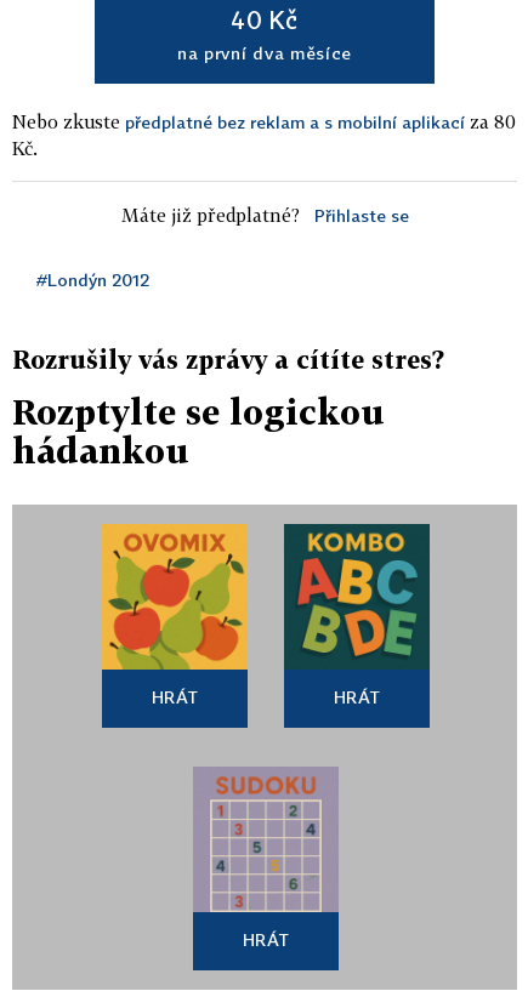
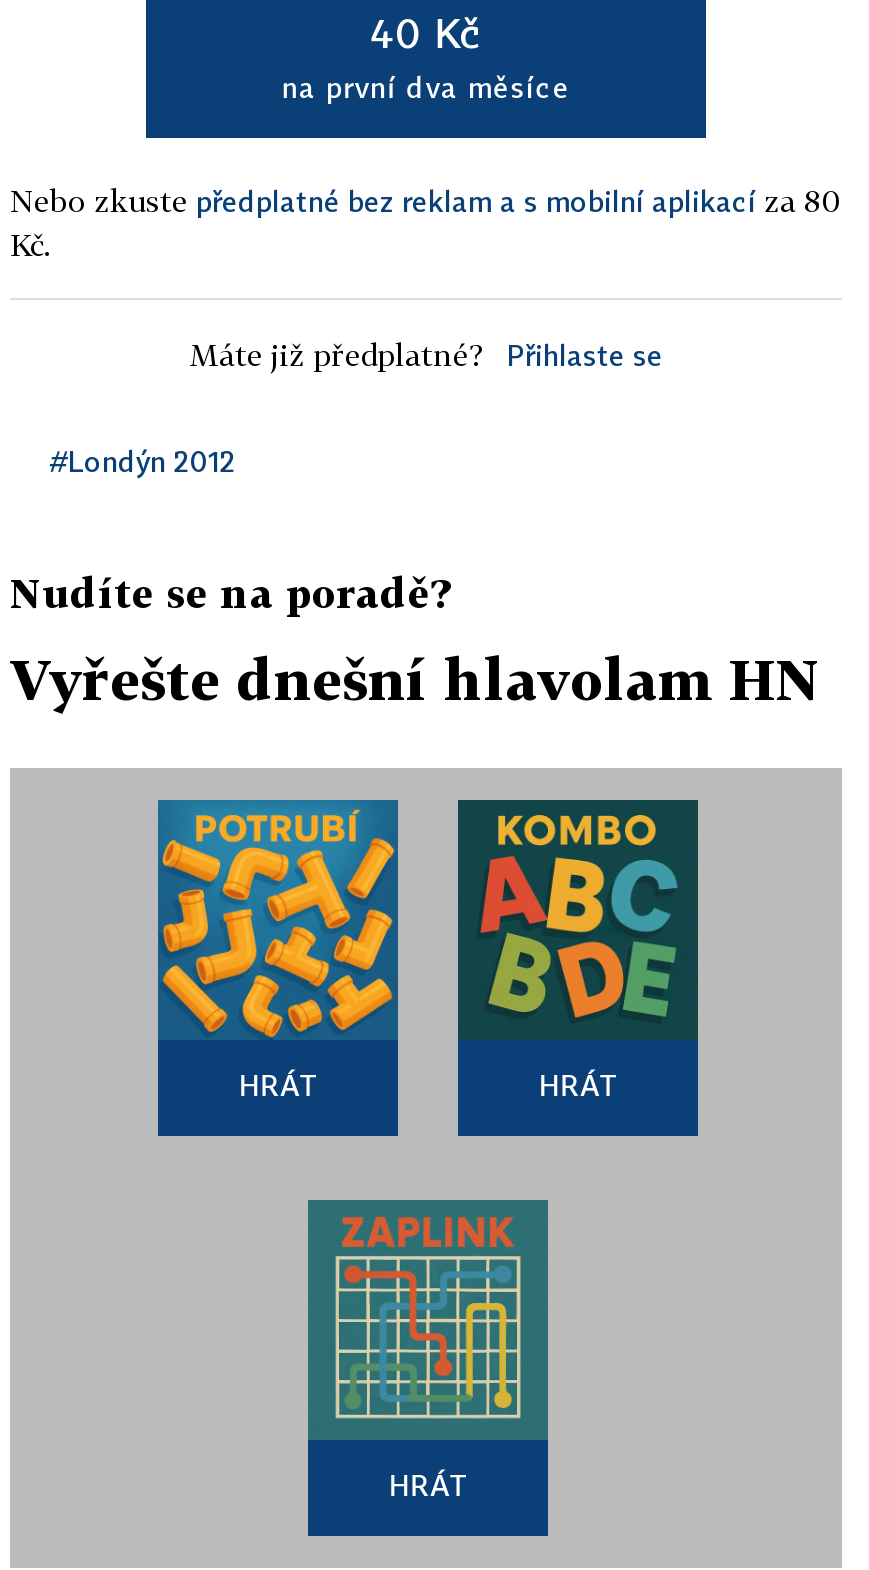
- Rozrušily vás zprávy a cítíte stres?
+ Nudíte se na poradě?

- Rozptylte se logickou
- hádankou
+ Vyřešte dnešní hlavolam HN

- [image]
+ [image]

- [image]
+ [image]
